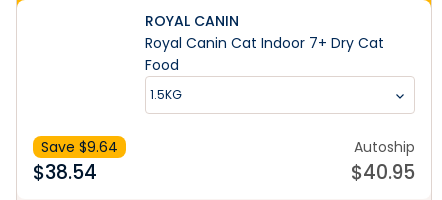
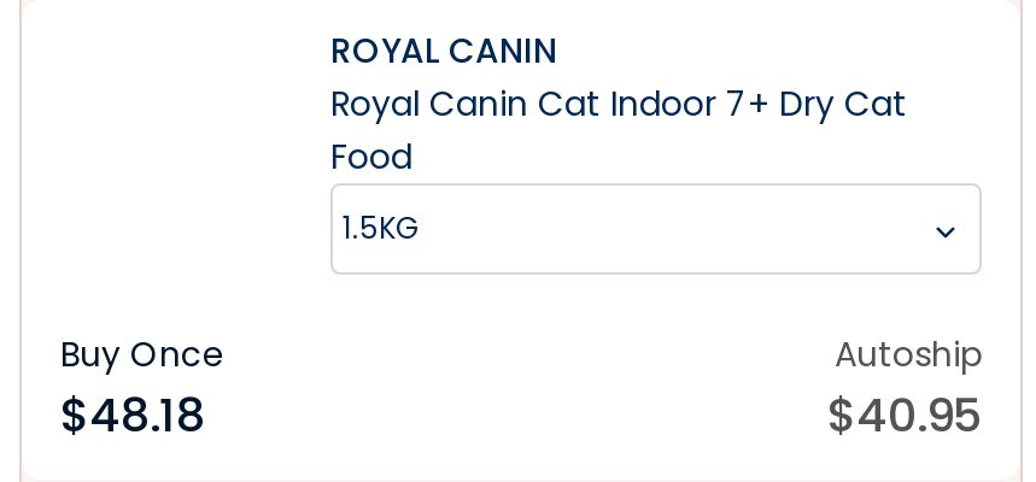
- Save $9.64
- $38.54
+ Buy Once
+ $48.18
